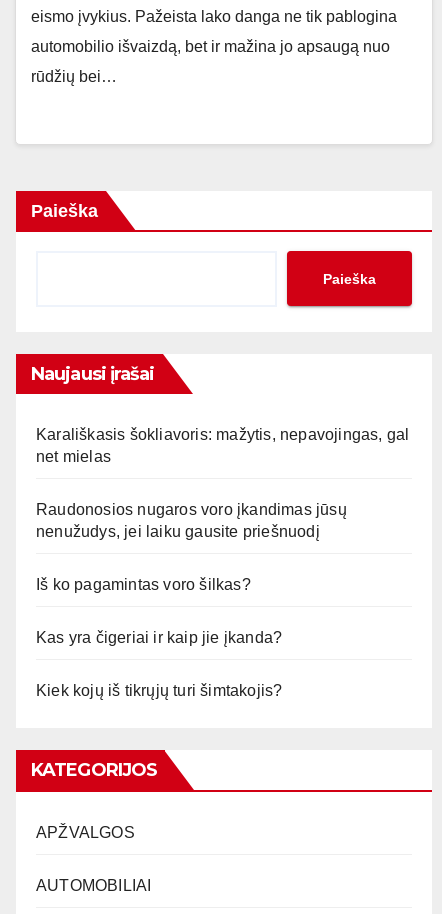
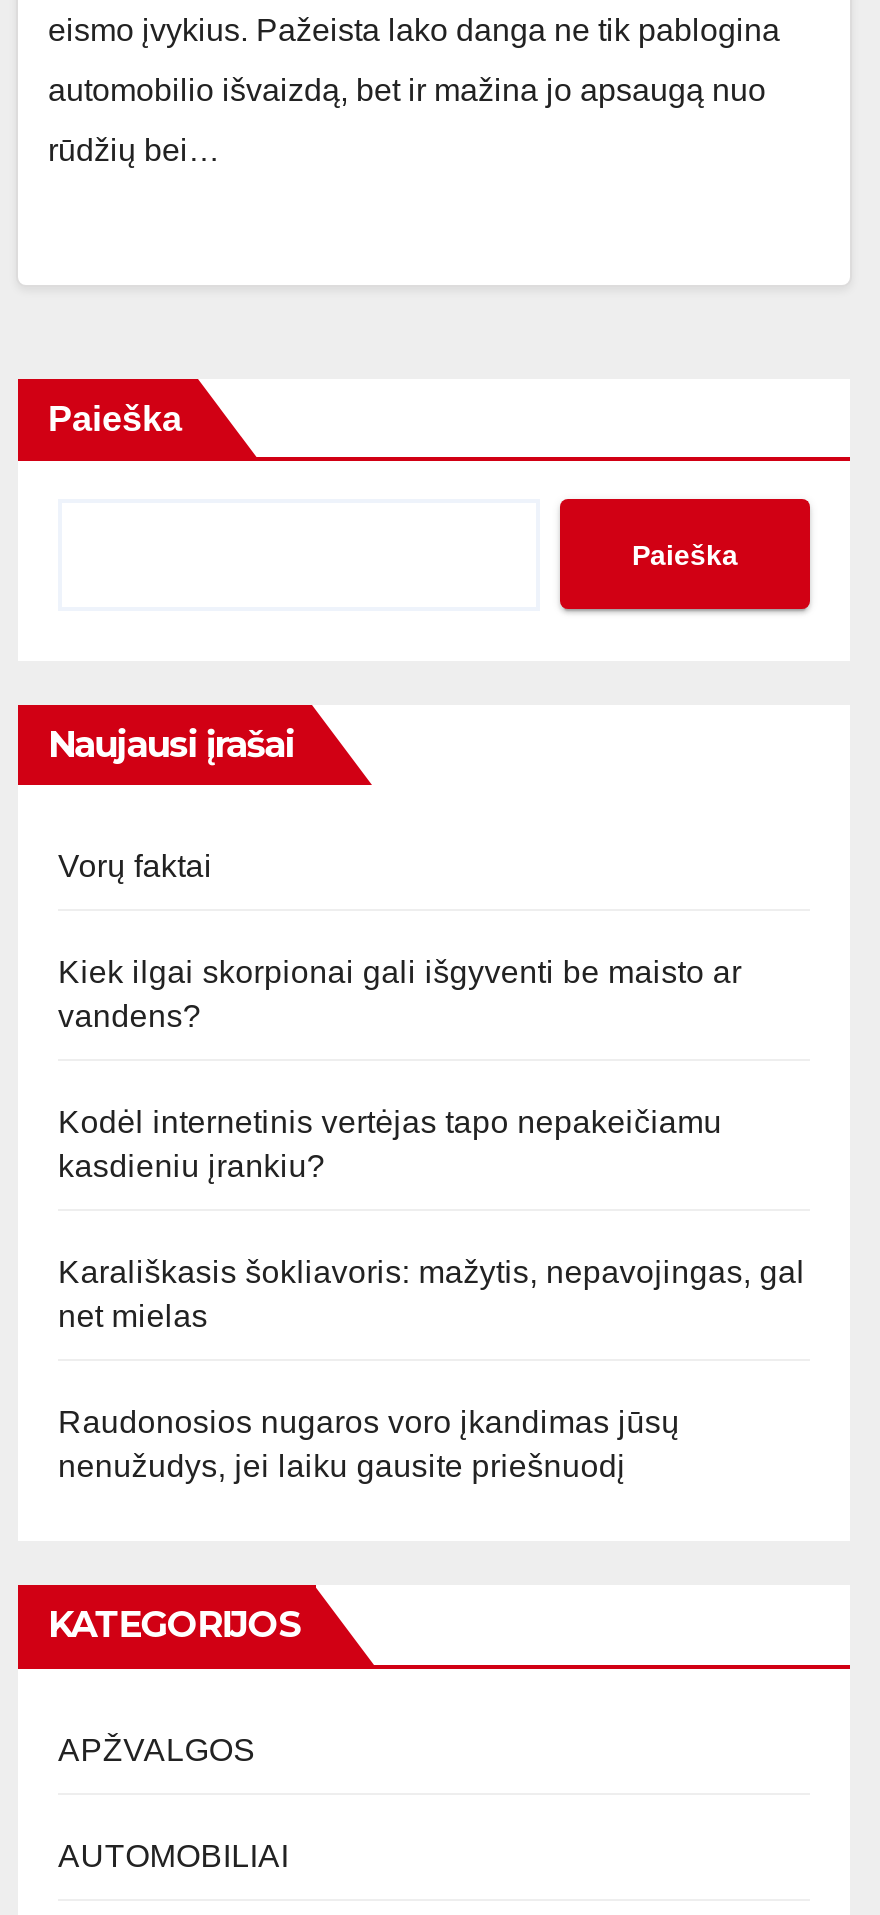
+ Vorų faktai
+ Kiek ilgai skorpionai gali išgyventi be maisto ar
+ vandens?
+ Kodėl internetinis vertėjas tapo nepakeičiamu
+ kasdieniu įrankiu?

moved down: Karališkasis šokliavoris: mažytis, nepavojingas, gal | net mielas | Raudonosios nugaros voro įkandimas jūsų | nenužudys, jei laiku gausite priešnuodį

- Iš ko pagamintas voro šilkas?
- Kas yra čigeriai ir kaip jie įkanda?
- Kiek kojų iš tikrųjų turi šimtakojis?
